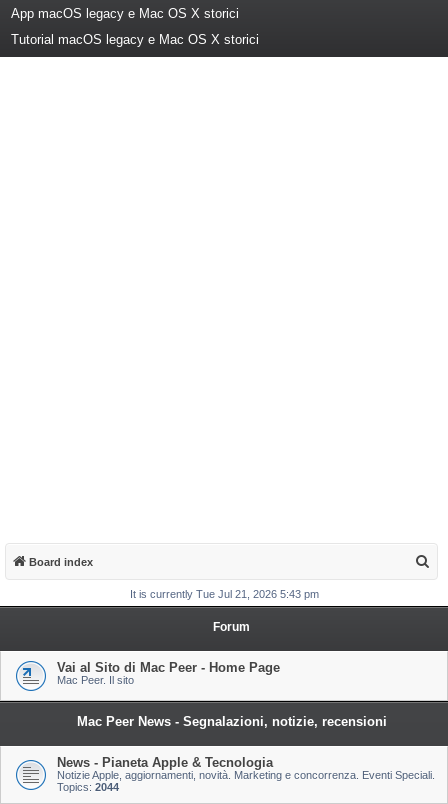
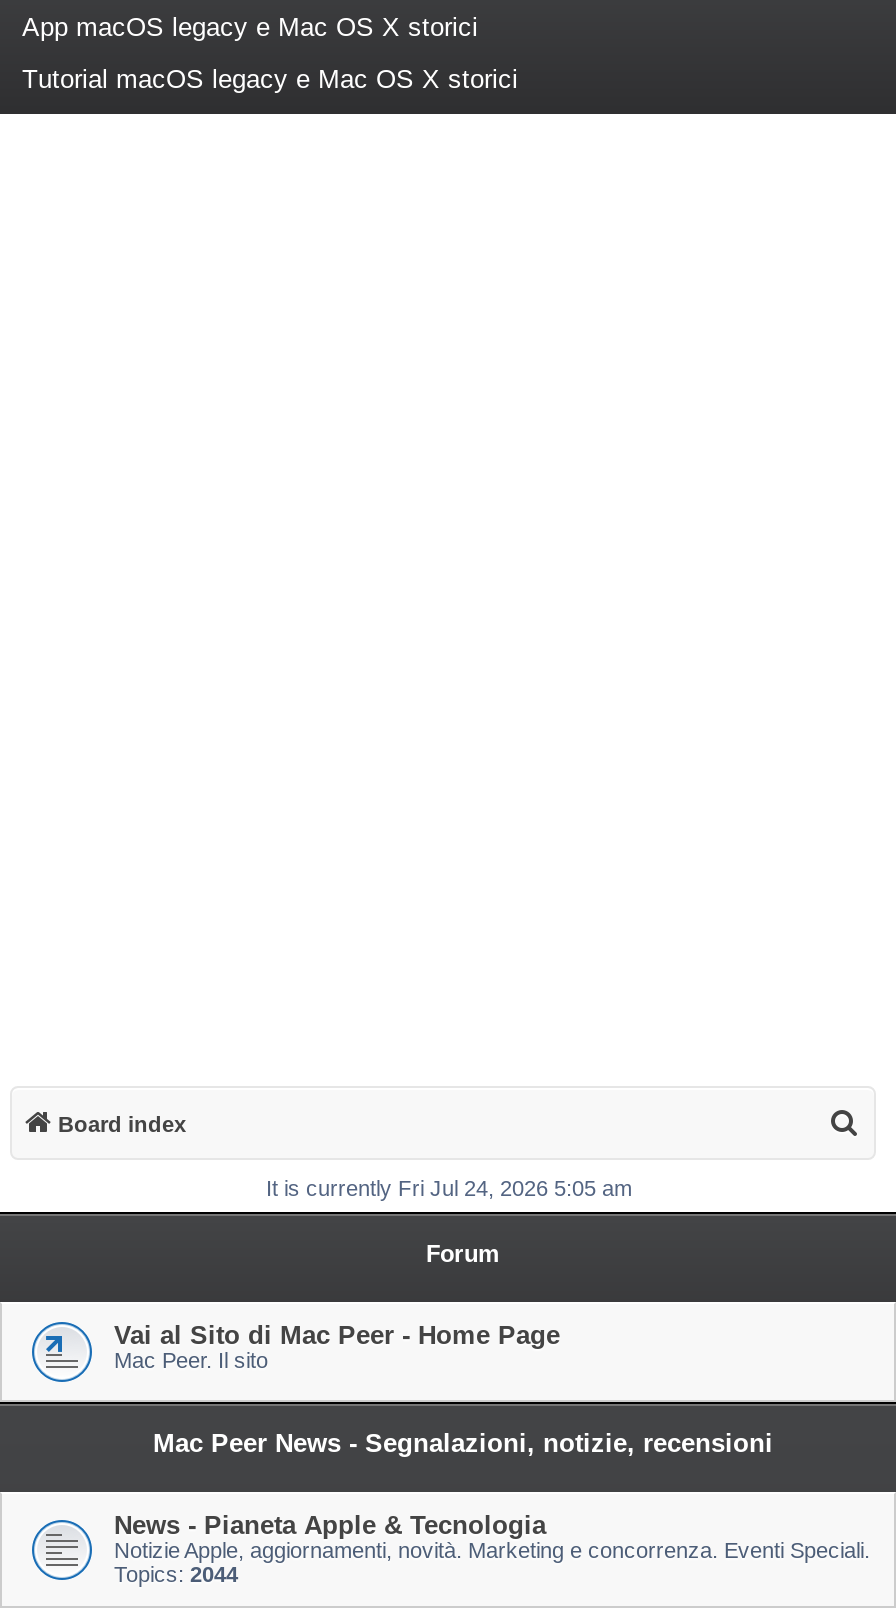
- It is currently Tue Jul 21, 2026 5:43 pm
+ It is currently Fri Jul 24, 2026 5:05 am
